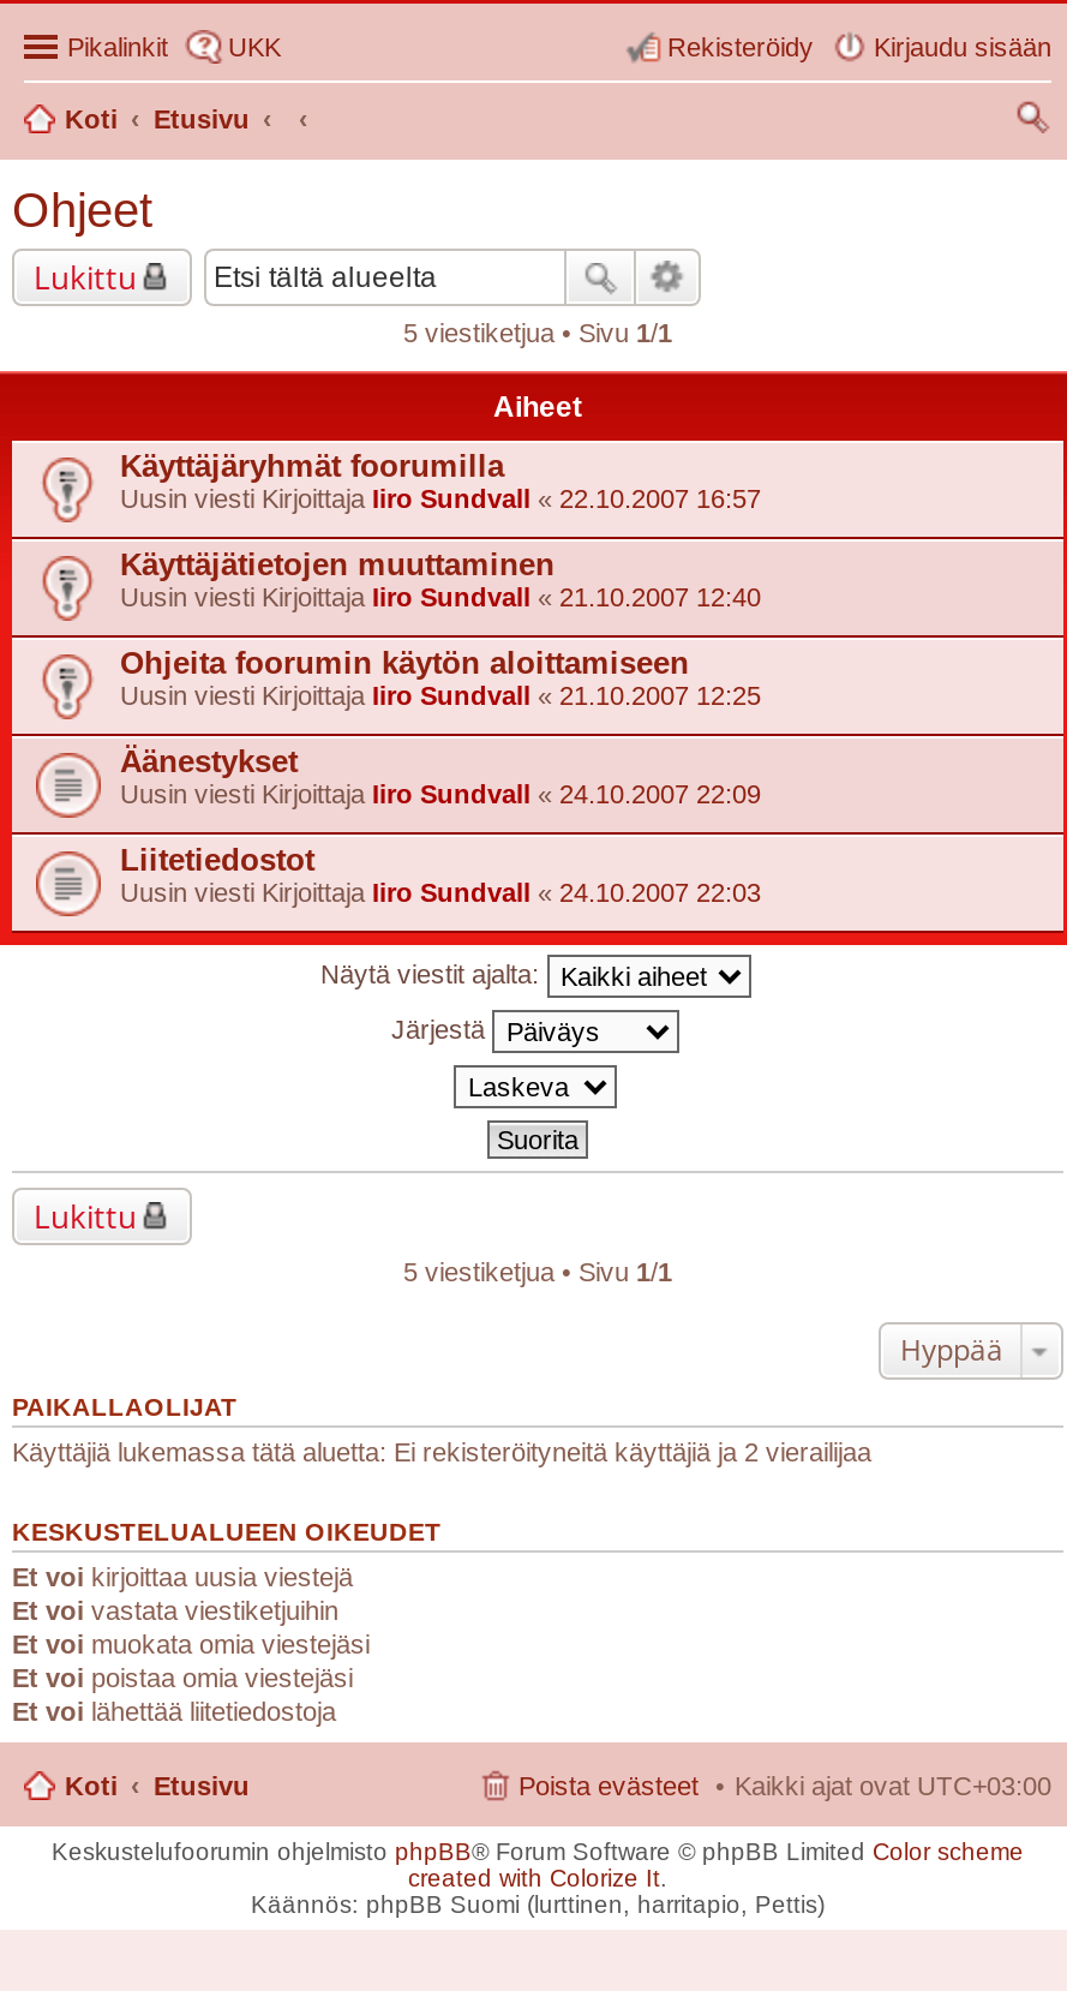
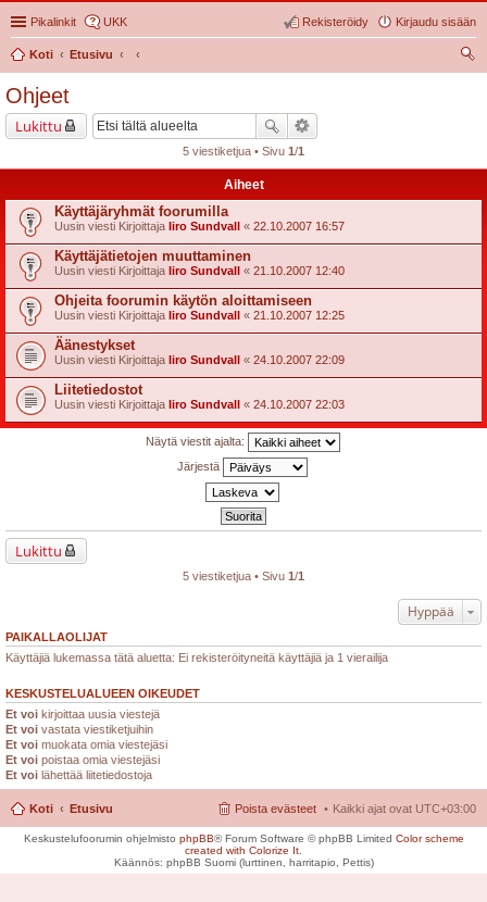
- Käyttäjiä lukemassa tätä aluetta: Ei rekisteröityneitä käyttäjiä ja 2 vierailijaa
+ Käyttäjiä lukemassa tätä aluetta: Ei rekisteröityneitä käyttäjiä ja 1 vierailija
